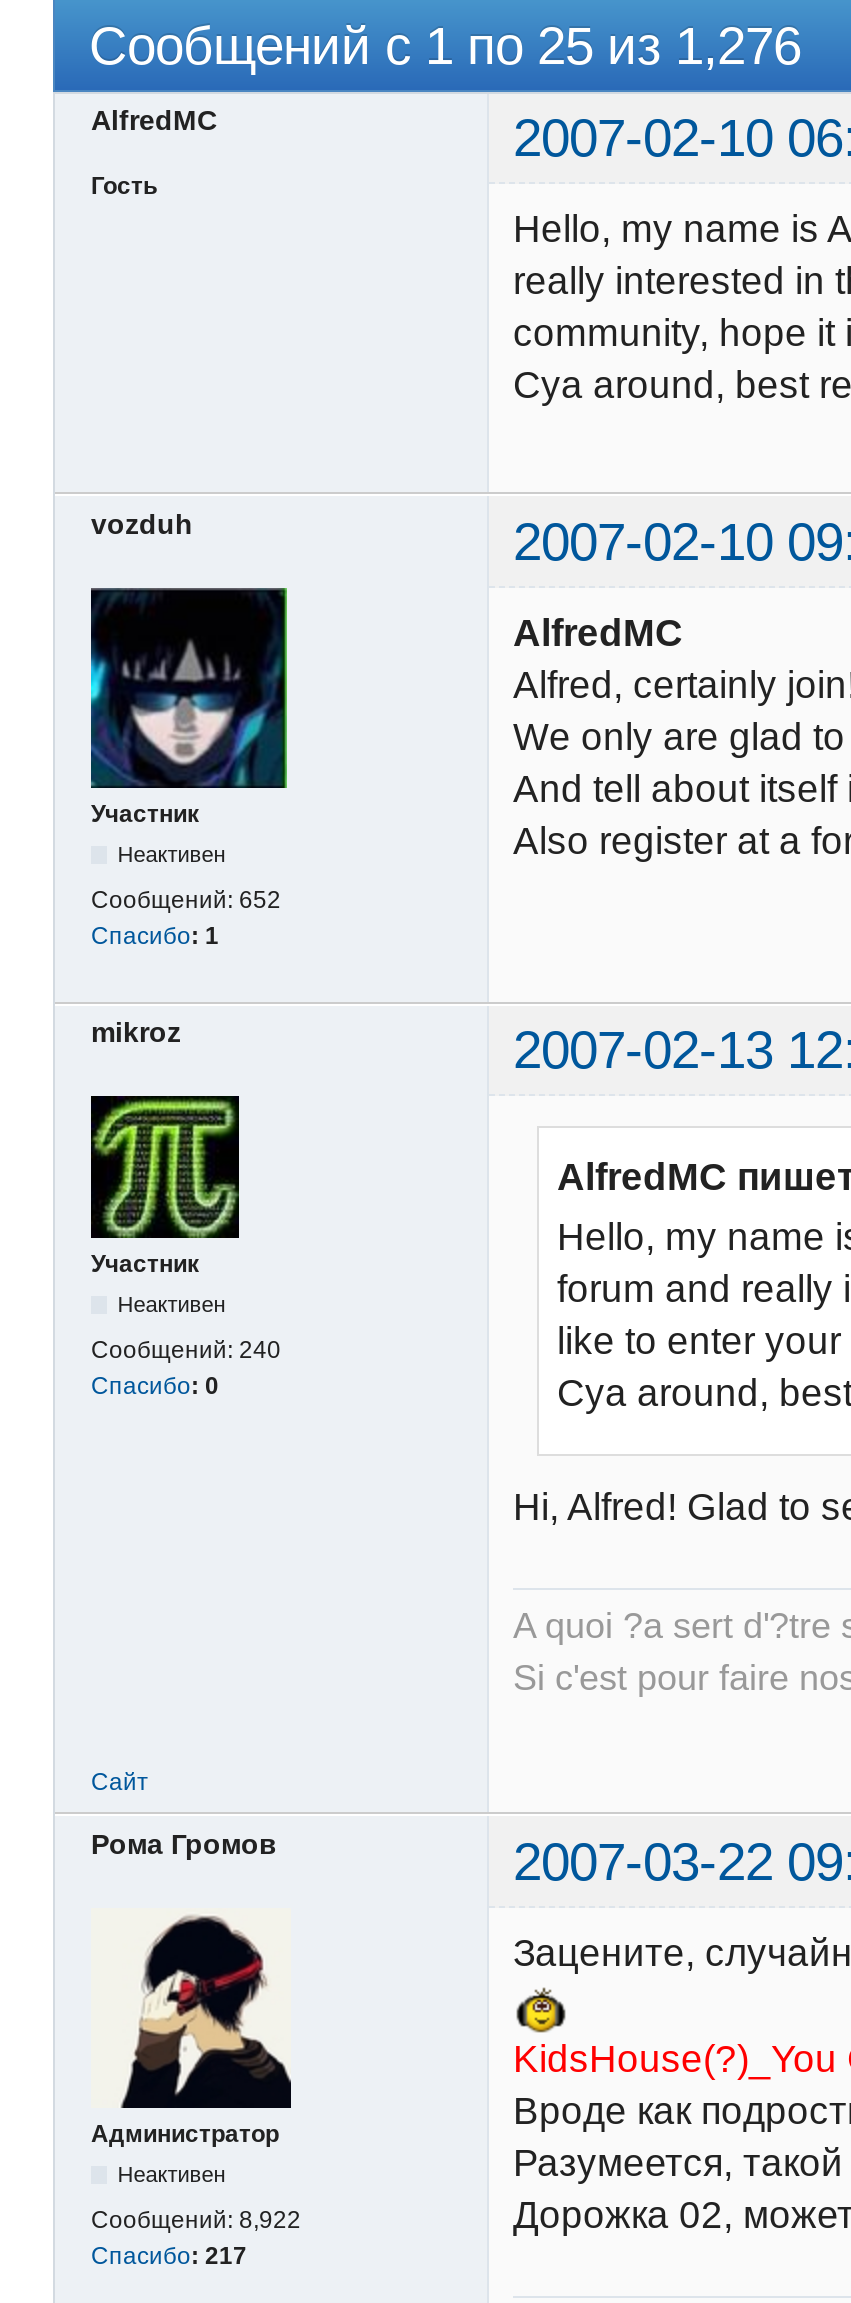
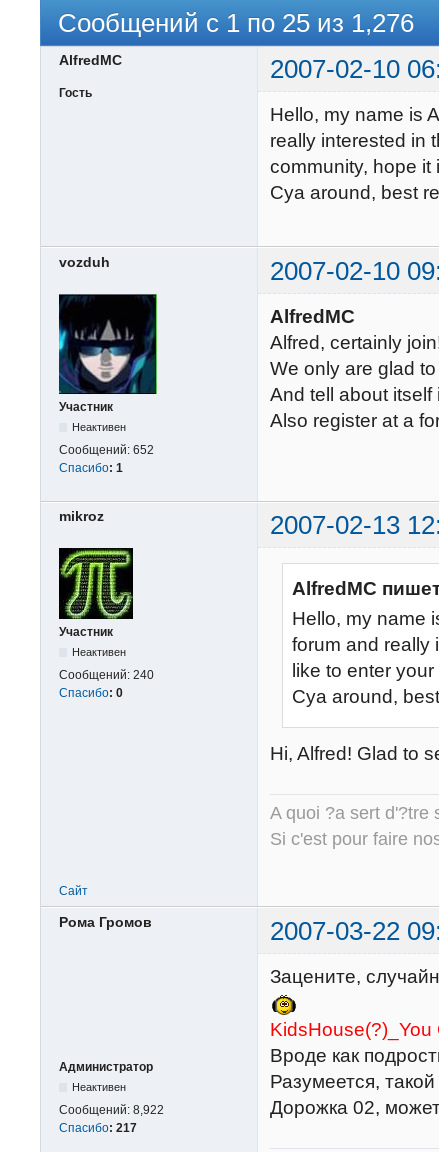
- [image]
